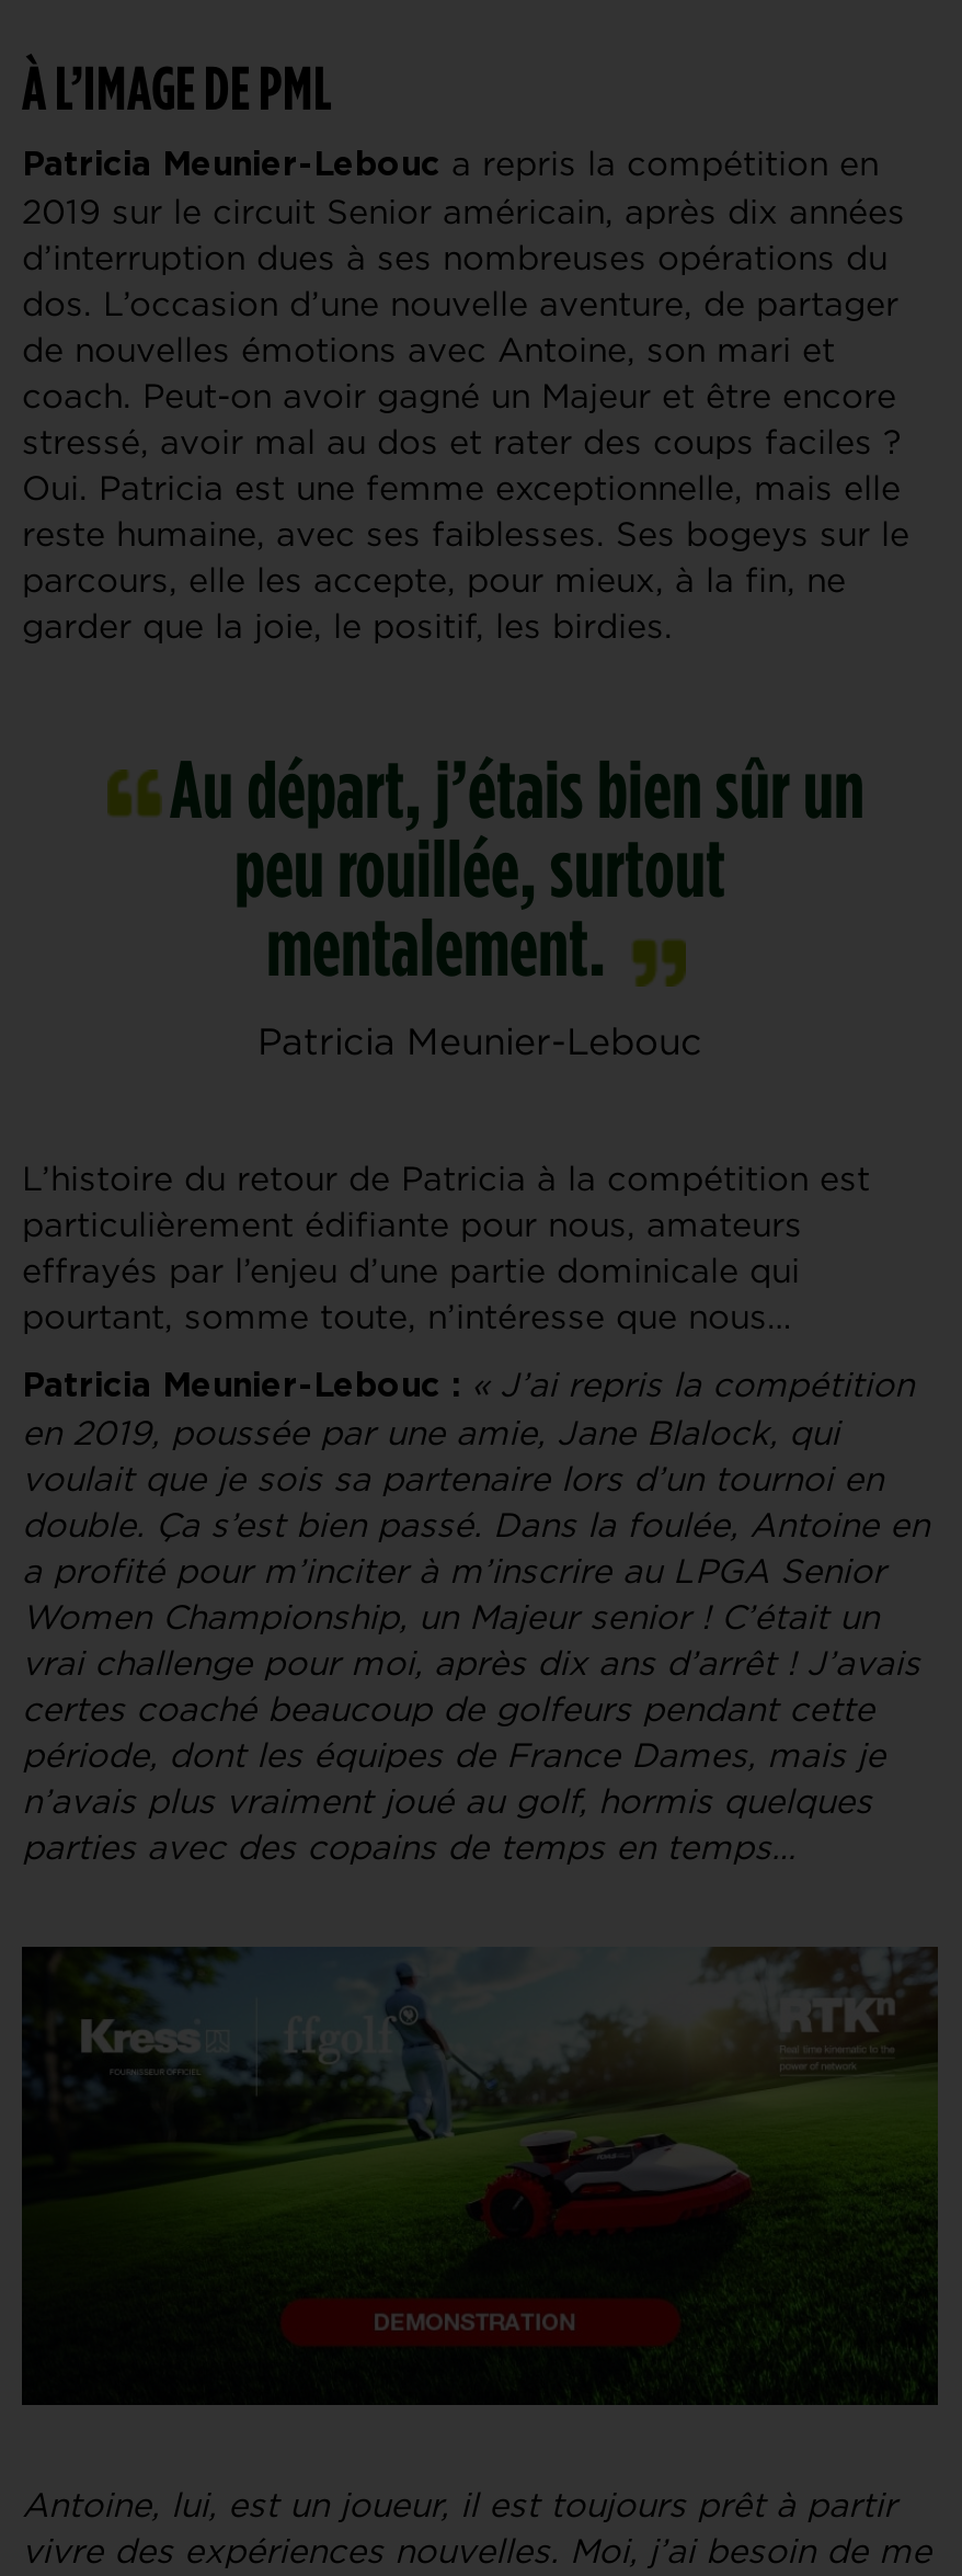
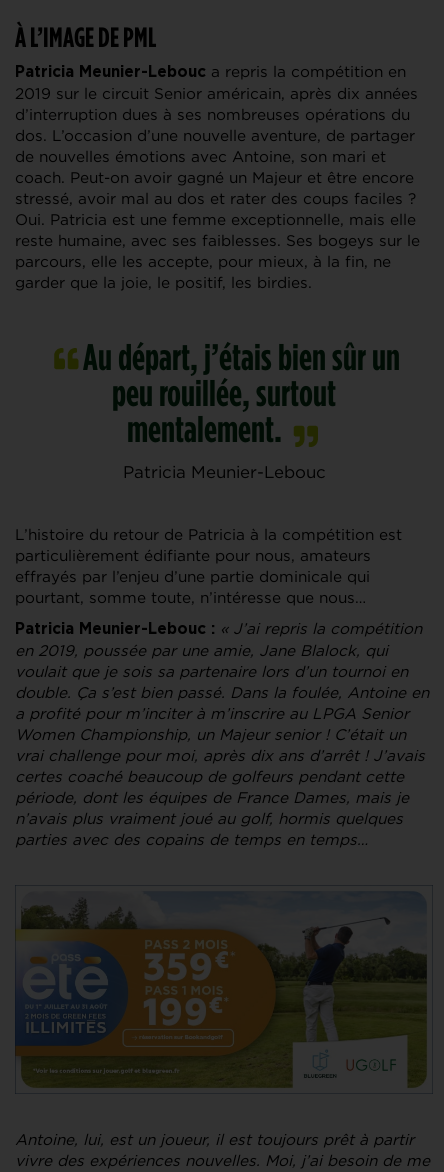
- [image]
+ [image]
